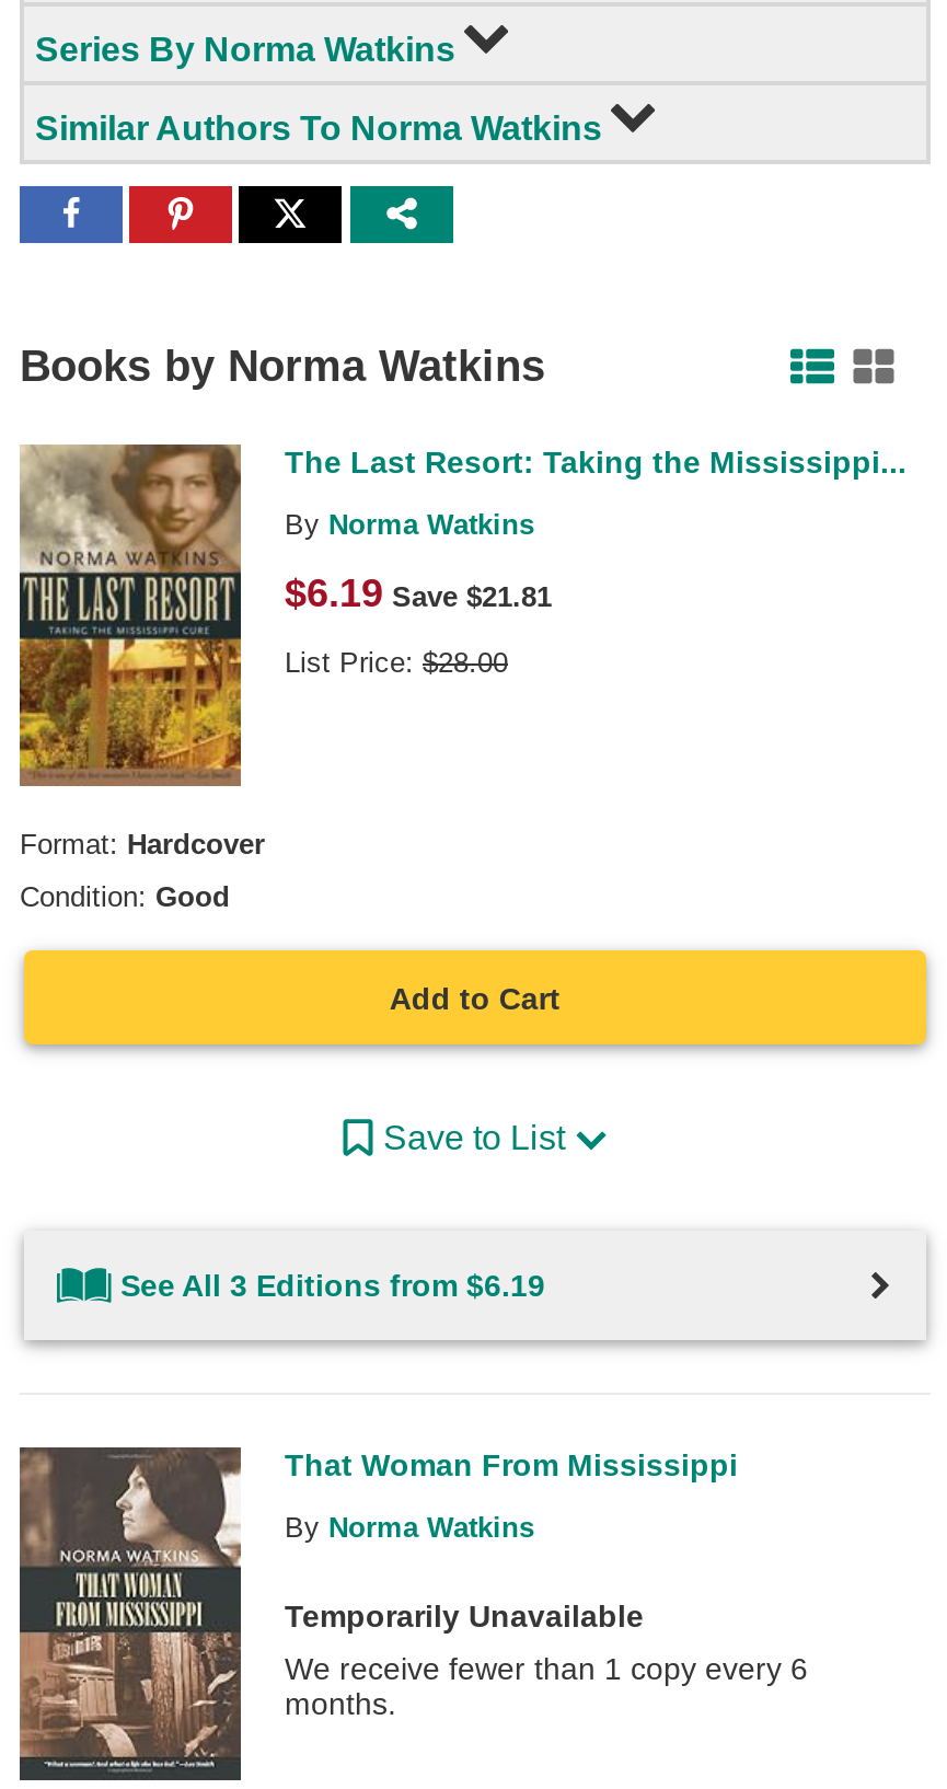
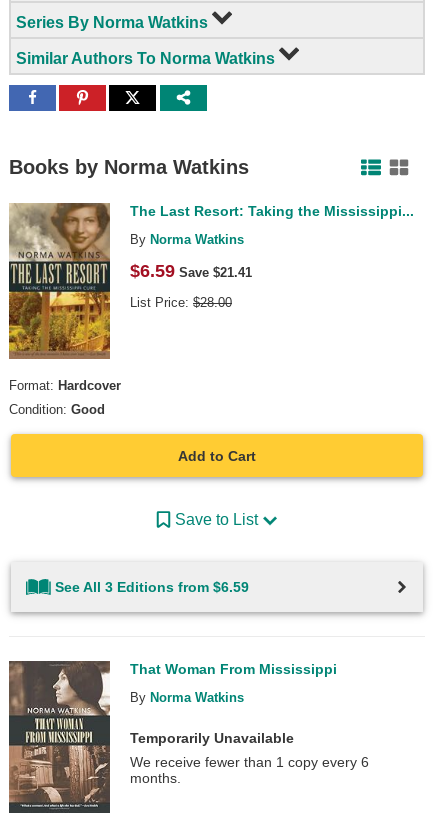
- $6.19 Save $21.81
+ $6.59 Save $21.41

- See All 3 Editions from $6.19
+ See All 3 Editions from $6.59
